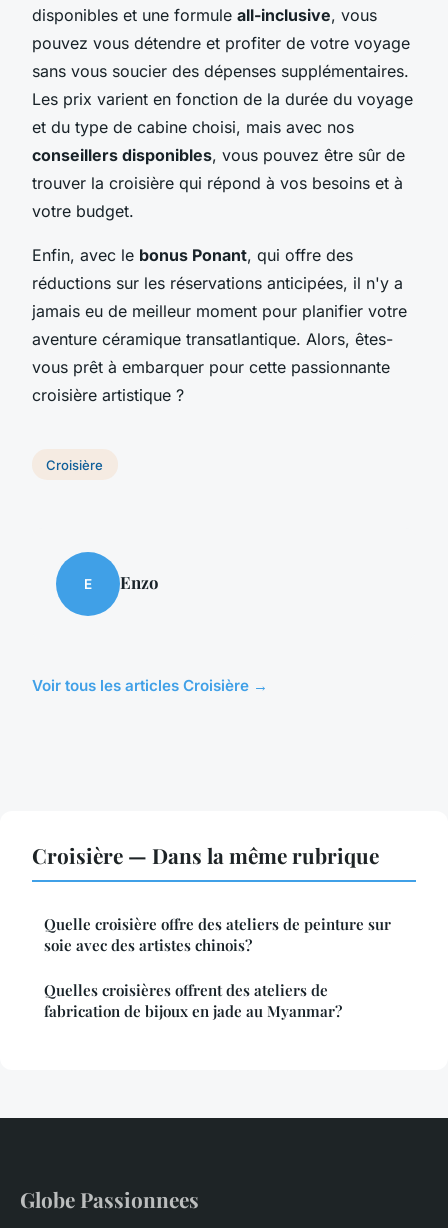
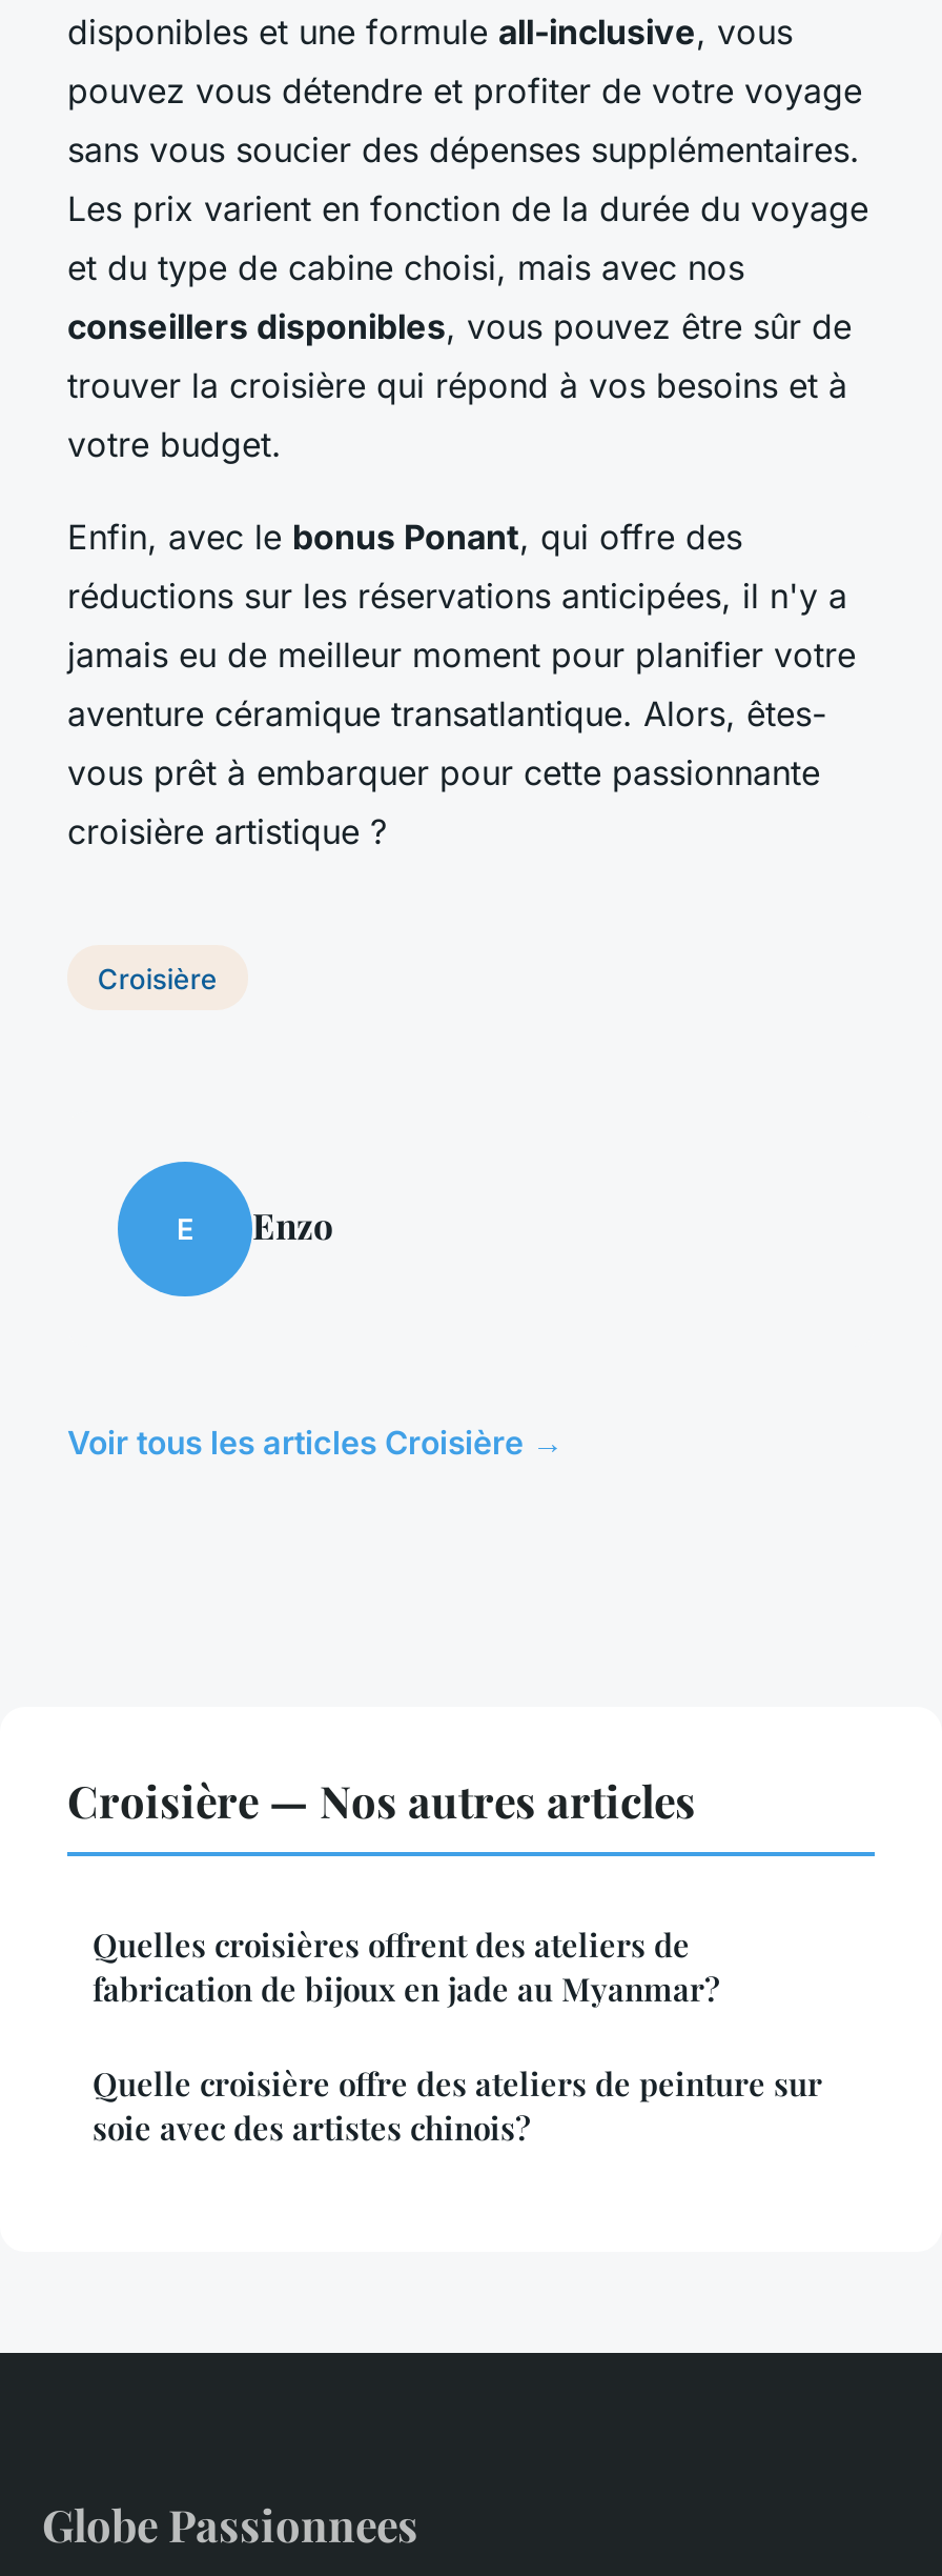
- Croisière — Dans la même rubrique
+ Croisière — Nos autres articles

moved down: Quelle croisière offre des ateliers de peinture sur | soie avec des artistes chinois?

moved up: Quelles croisières offrent des ateliers de | fabrication de bijoux en jade au Myanmar?
